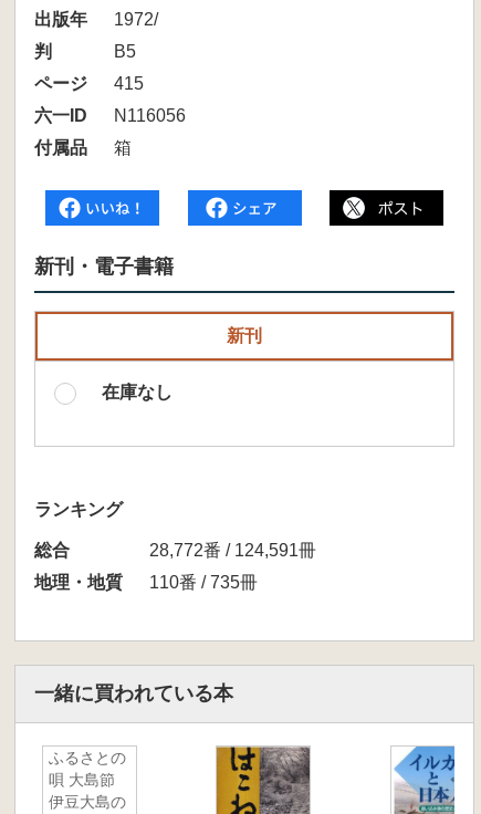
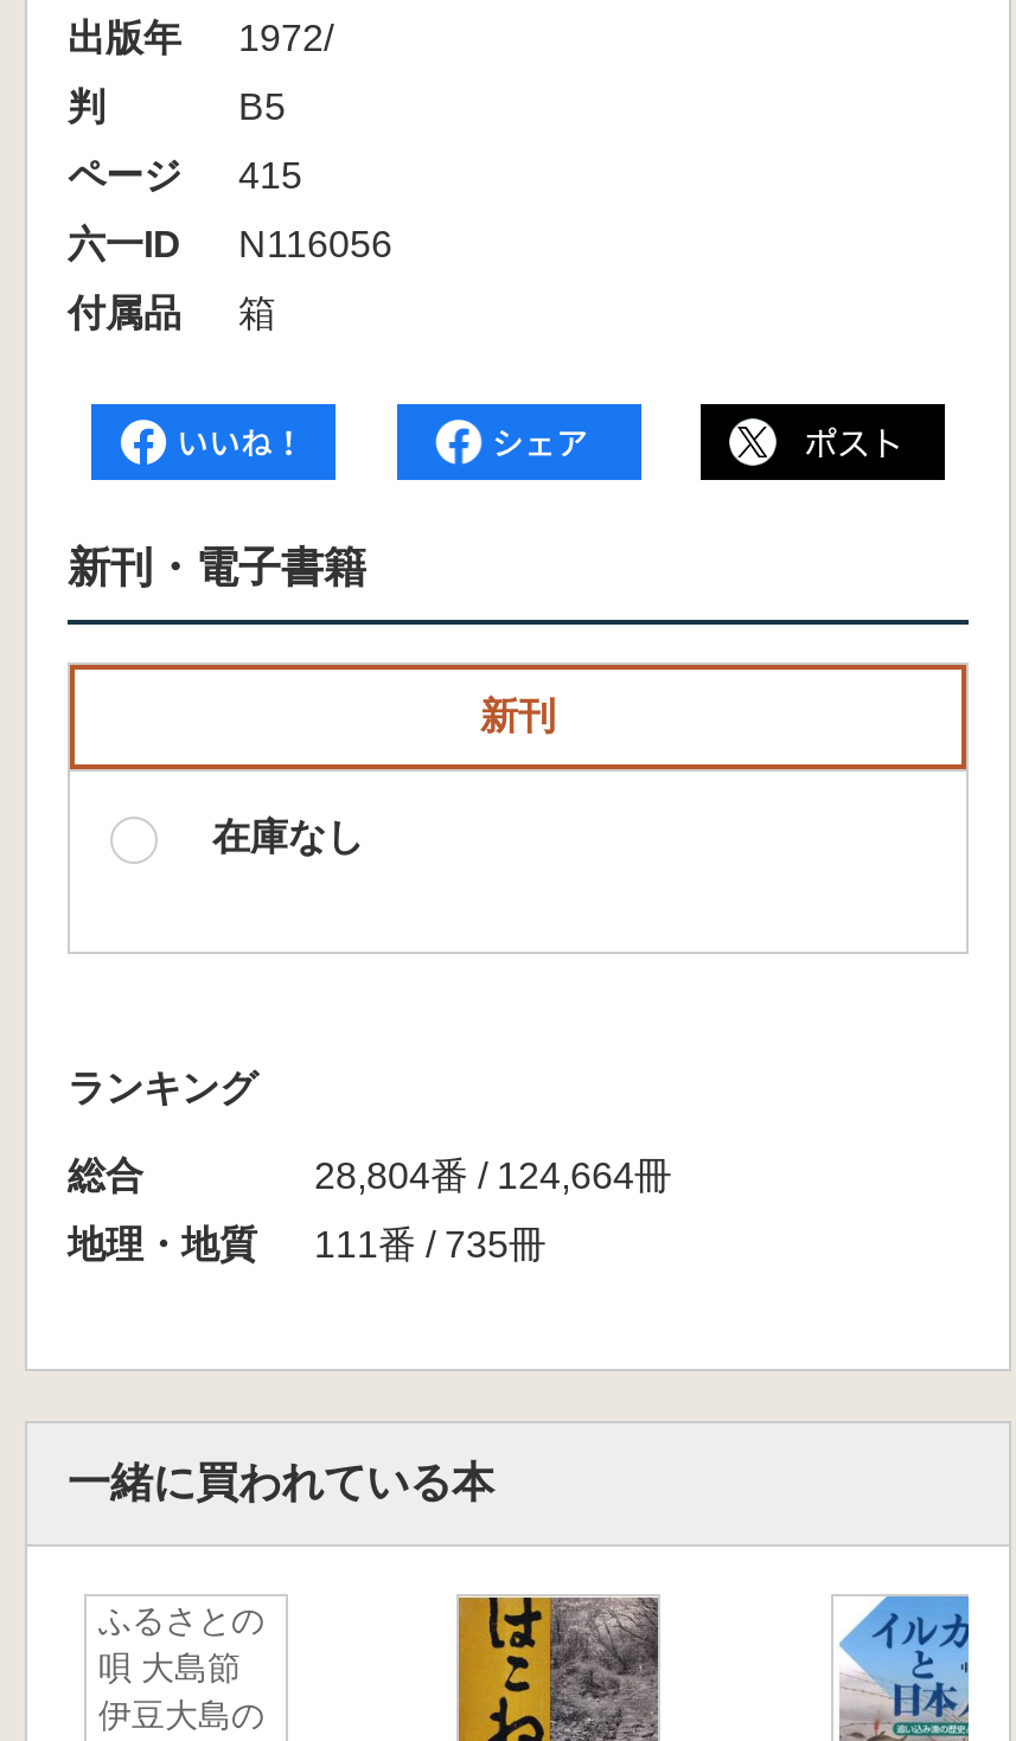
- 28,772番 / 124,591冊
+ 28,804番 / 124,664冊

- 地理・地質 110番 / 735冊
+ 地理・地質 111番 / 735冊
